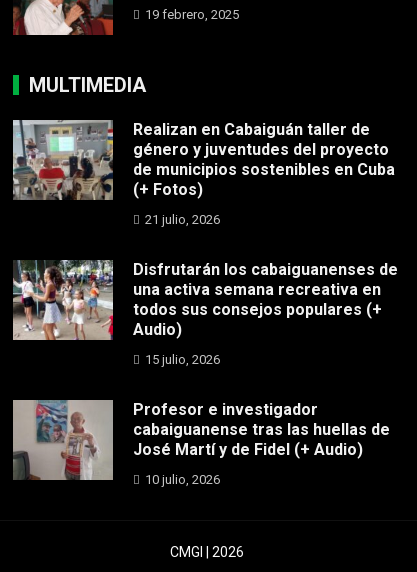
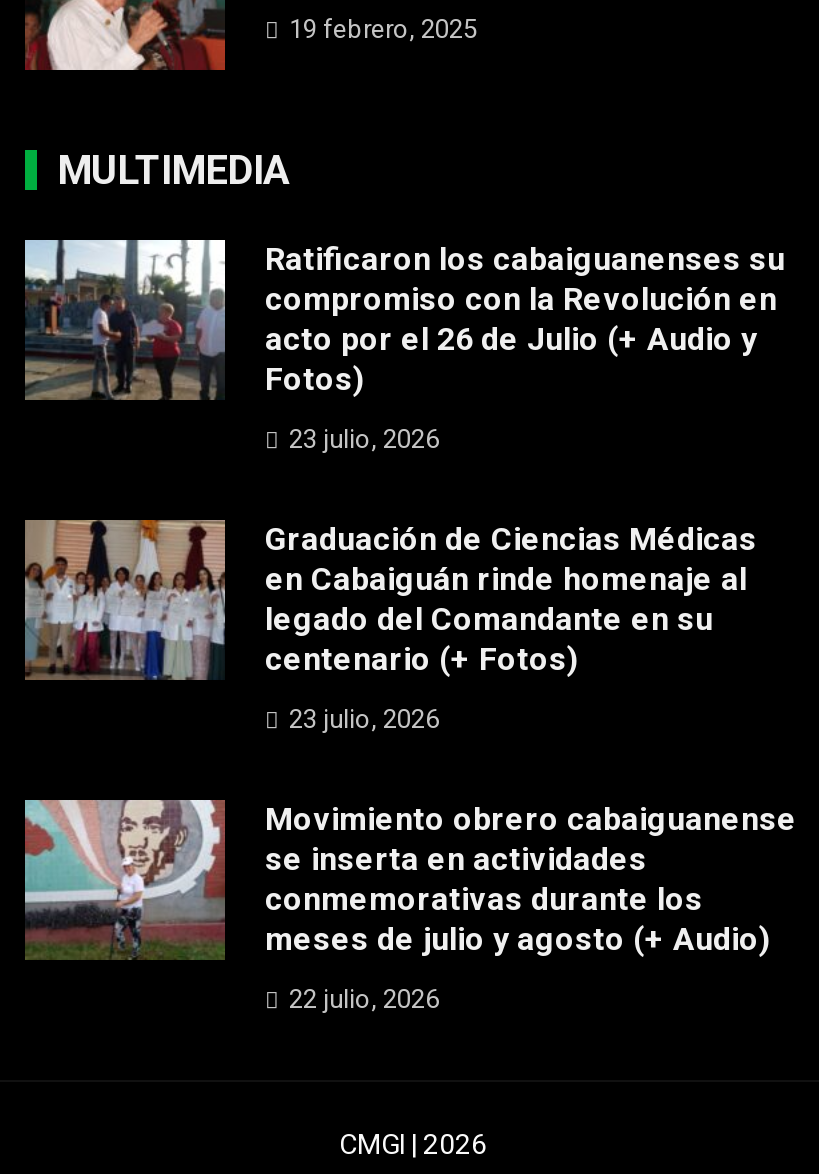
- [image]
- Realizan en Cabaiguán taller de
- género y juventudes del proyecto
- de municipios sostenibles en Cuba
- (+ Fotos)
+ [image]
+ Ratificaron los cabaiguanenses su
+ compromiso con la Revolución en
+ acto por el 26 de Julio (+ Audio y
+ Fotos)

- 21 julio, 2026
+ 23 julio, 2026

- [image]
- Disfrutarán los cabaiguanenses de
- una activa semana recreativa en
- todos sus consejos populares (+
- Audio)
+ [image]
+ Graduación de Ciencias Médicas
+ en Cabaiguán rinde homenaje al
+ legado del Comandante en su
+ centenario (+ Fotos)

- 15 julio, 2026
+ 23 julio, 2026

- [image]
- Profesor e investigador
- cabaiguanense tras las huellas de
- José Martí y de Fidel (+ Audio)
+ [image]
+ Movimiento obrero cabaiguanense
+ se inserta en actividades
+ conmemorativas durante los
+ meses de julio y agosto (+ Audio)

- 10 julio, 2026
+ 22 julio, 2026
